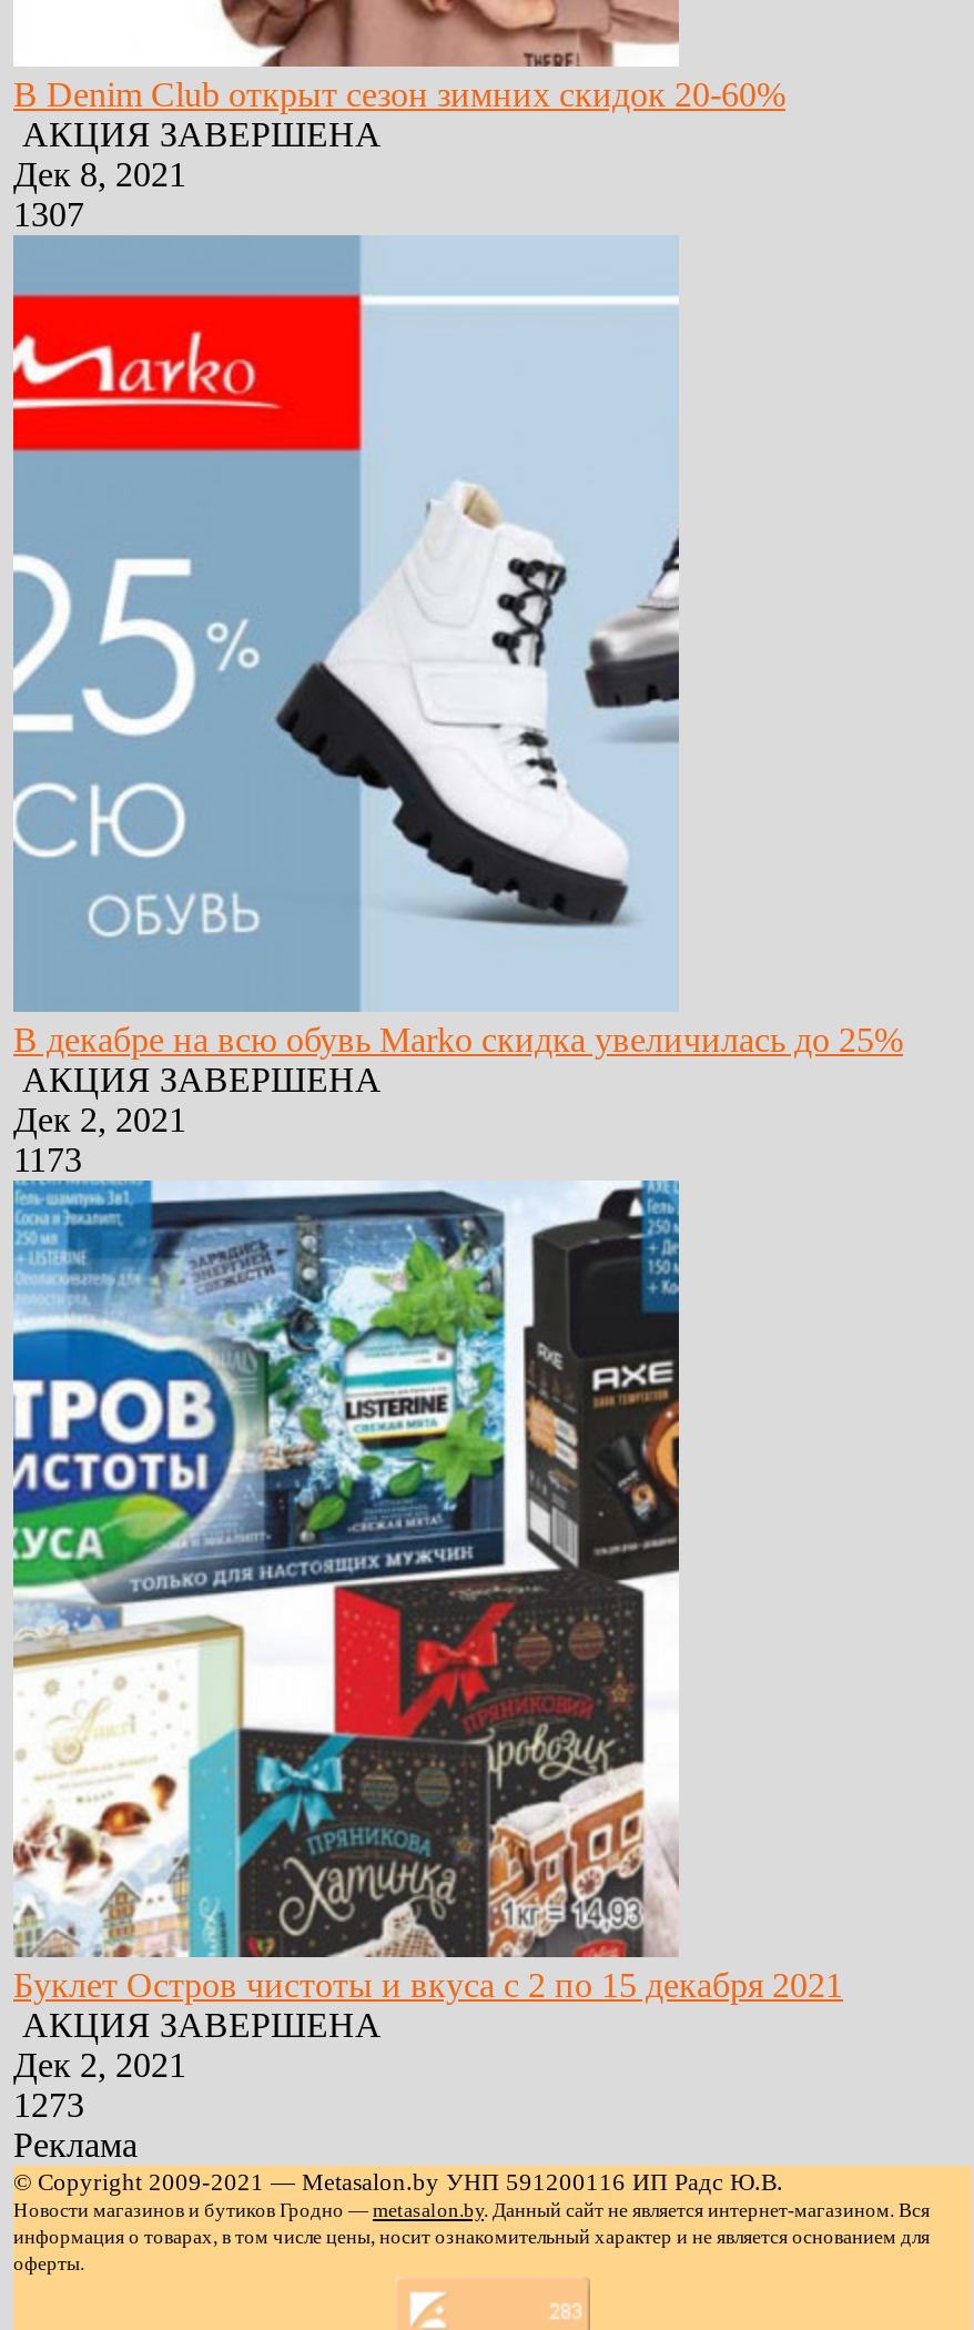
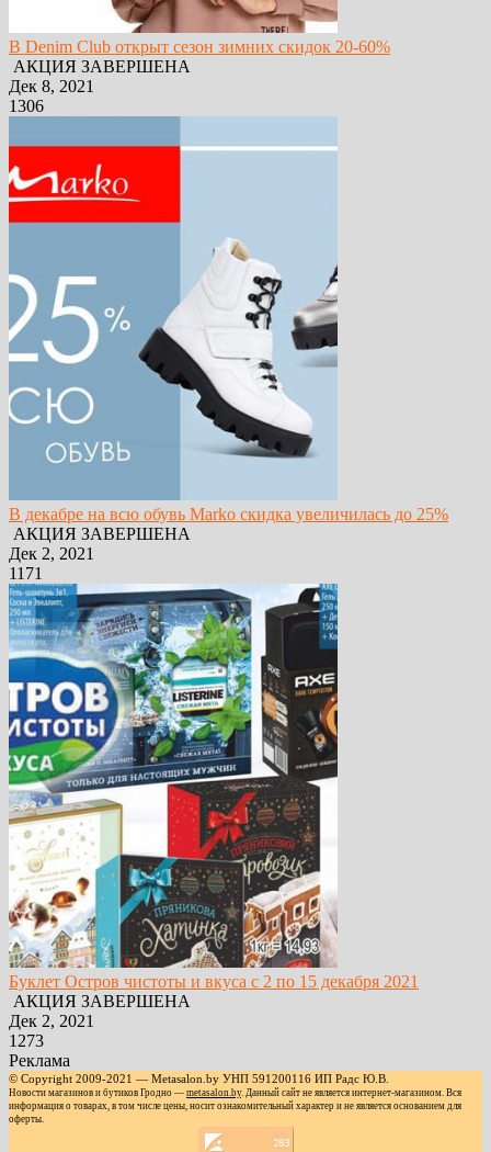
- 1307
+ 1306

- 1173
+ 1171
